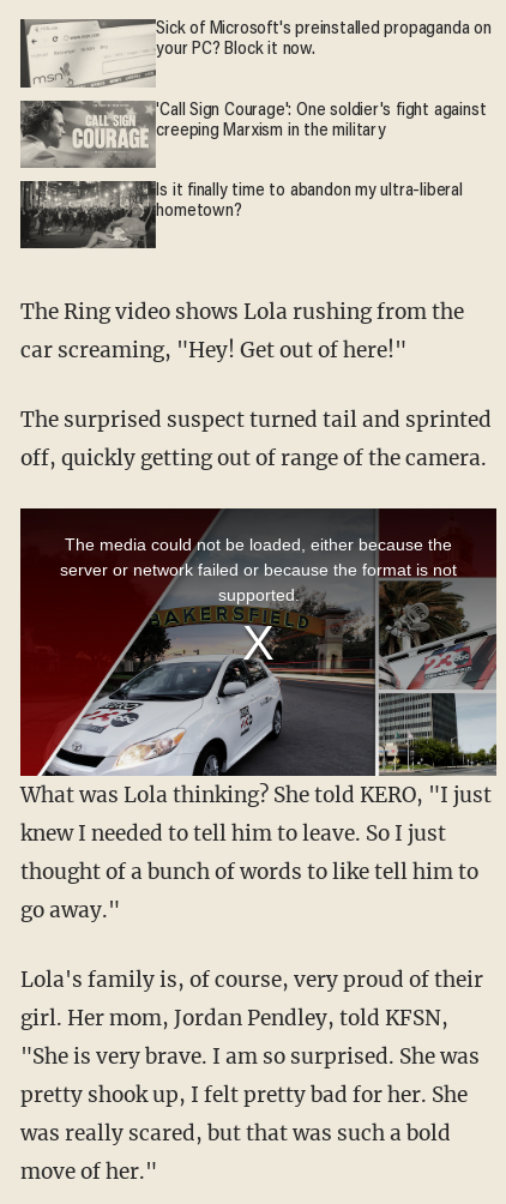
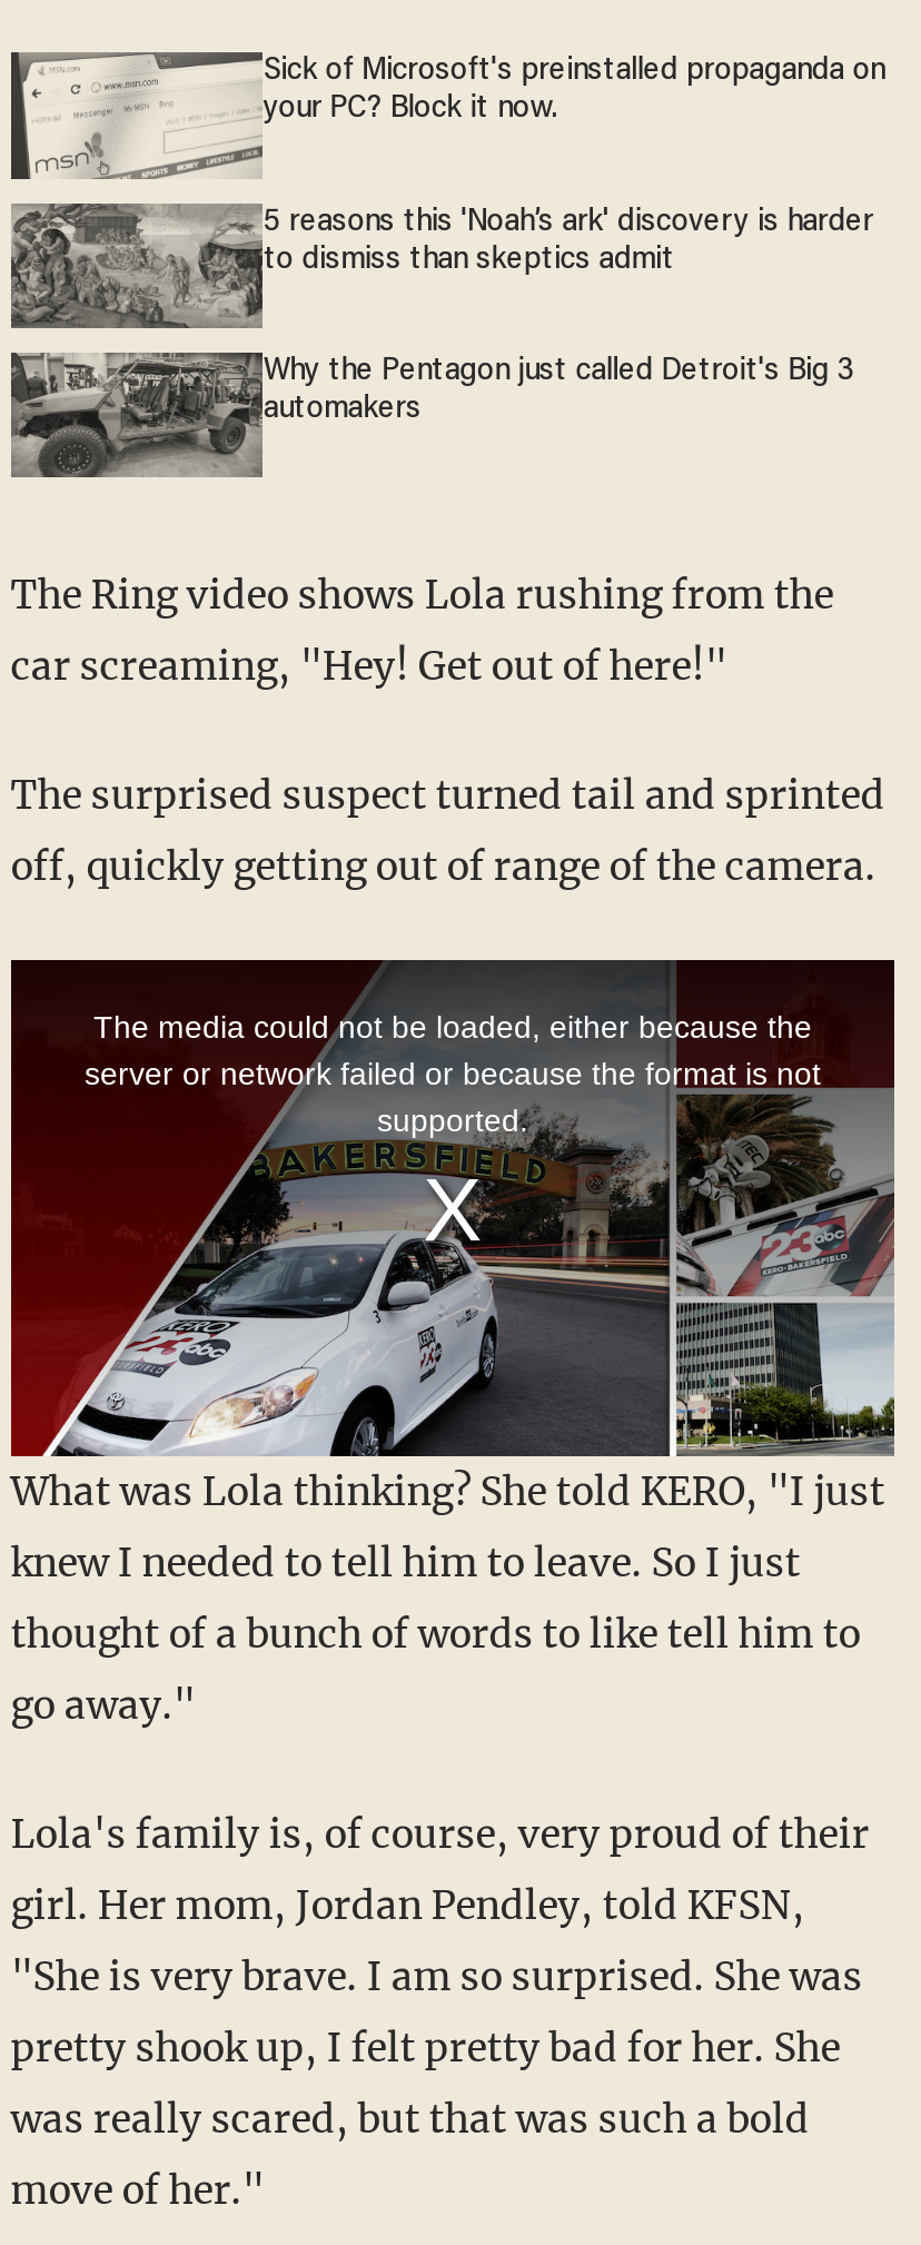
- [image]
- 'Call Sign Courage': One soldier's fight against
- creeping Marxism in the military
+ [image]
+ 5 reasons this 'Noah’s ark' discovery is harder
+ to dismiss than skeptics admit

- [image]
- Is it finally time to abandon my ultra-liberal
- hometown?
+ [image]
+ Why the Pentagon just called Detroit's Big 3
+ automakers
